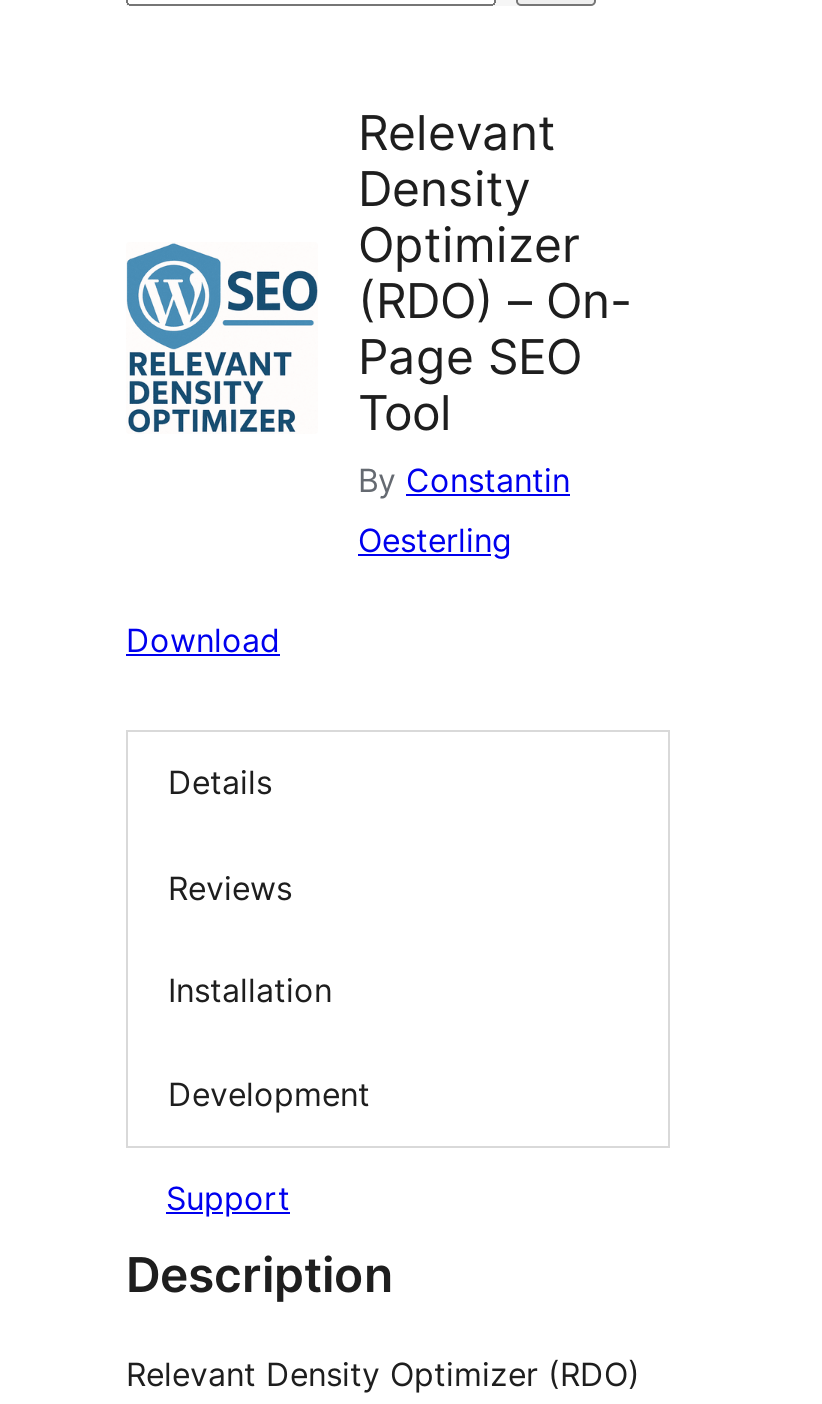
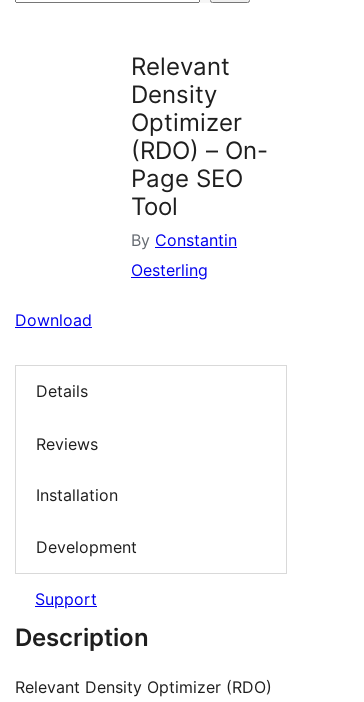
- [image]
